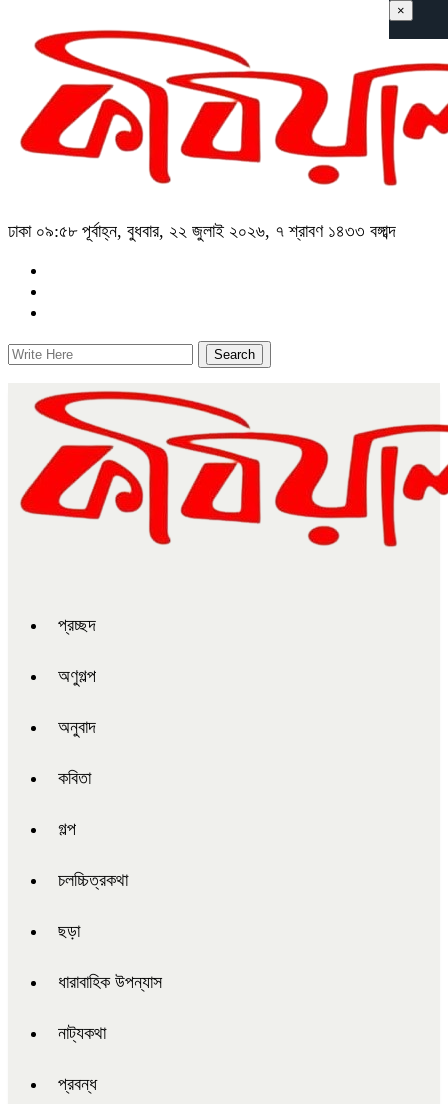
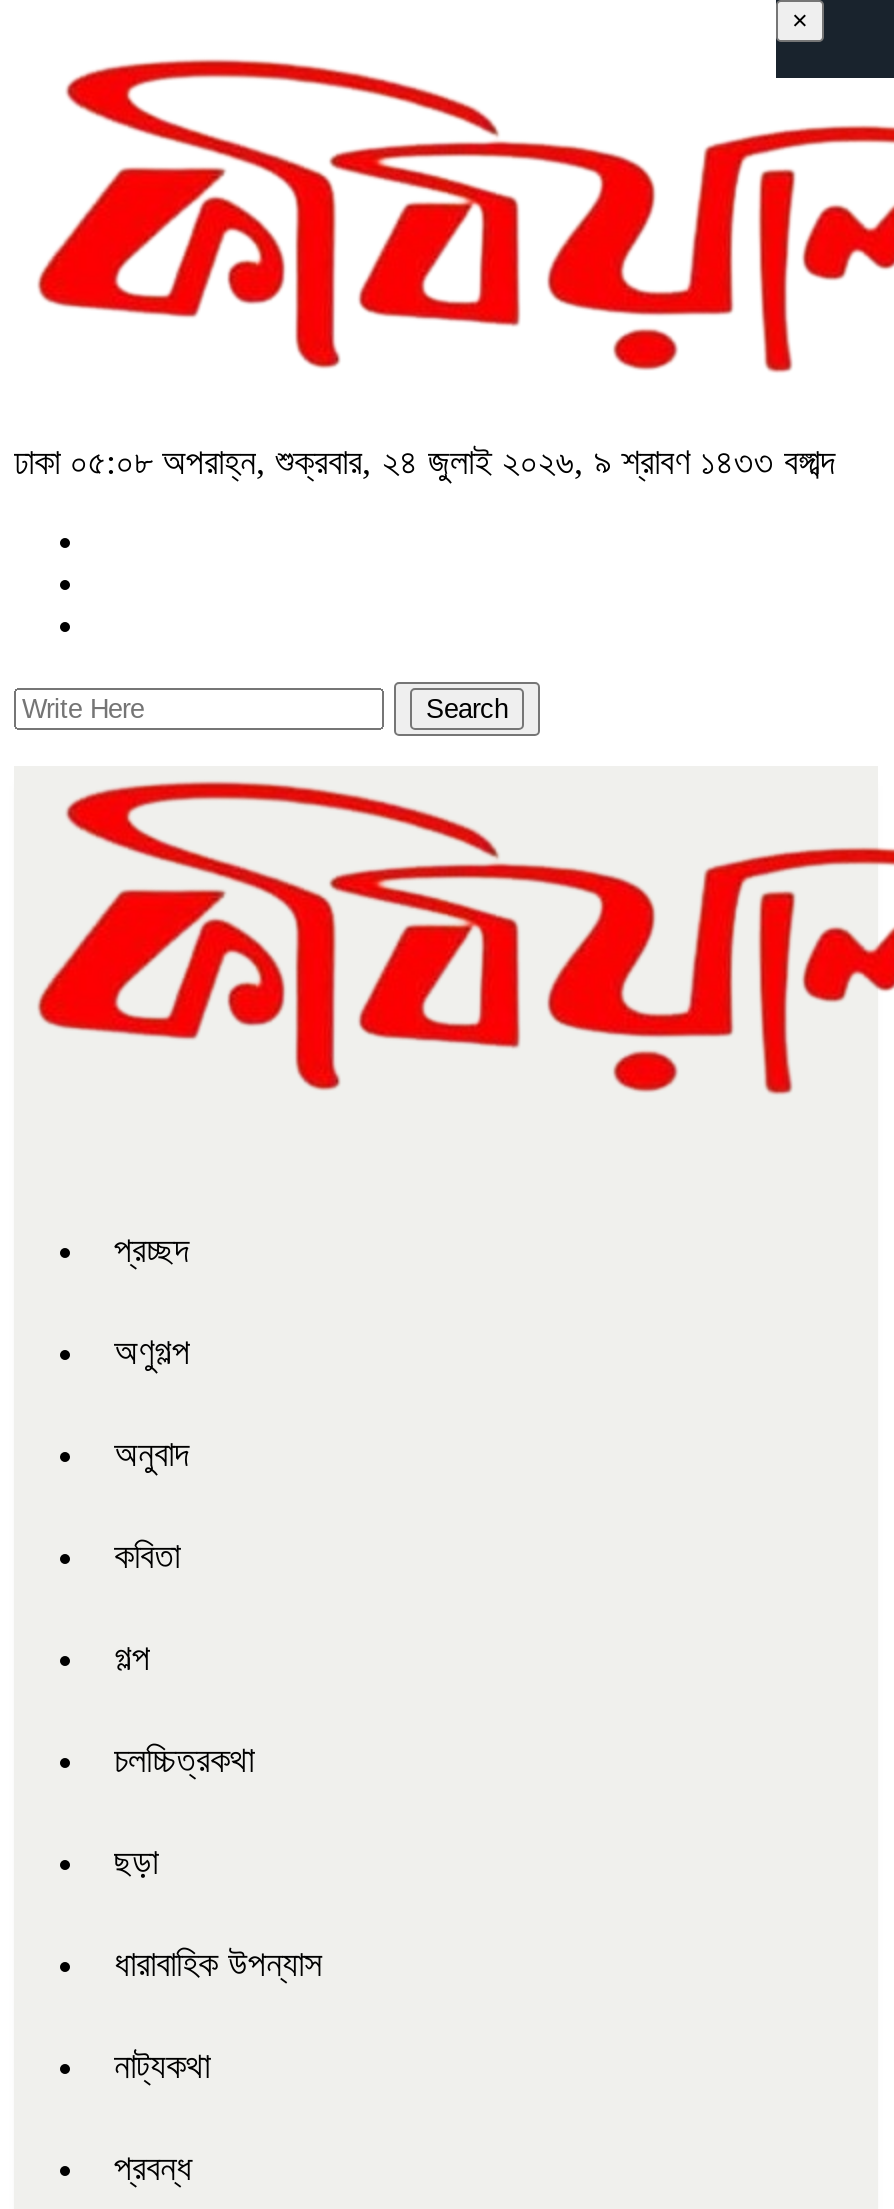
- ঢাকা ০৯:৫৮ পূর্বাহ্ন, বুধবার, ২২ জুলাই ২০২৬, ৭ শ্রাবণ ১৪৩৩ বঙ্গাব্দ
+ ঢাকা ০৫:০৮ অপরাহ্ন, শুক্রবার, ২৪ জুলাই ২০২৬, ৯ শ্রাবণ ১৪৩৩ বঙ্গাব্দ
